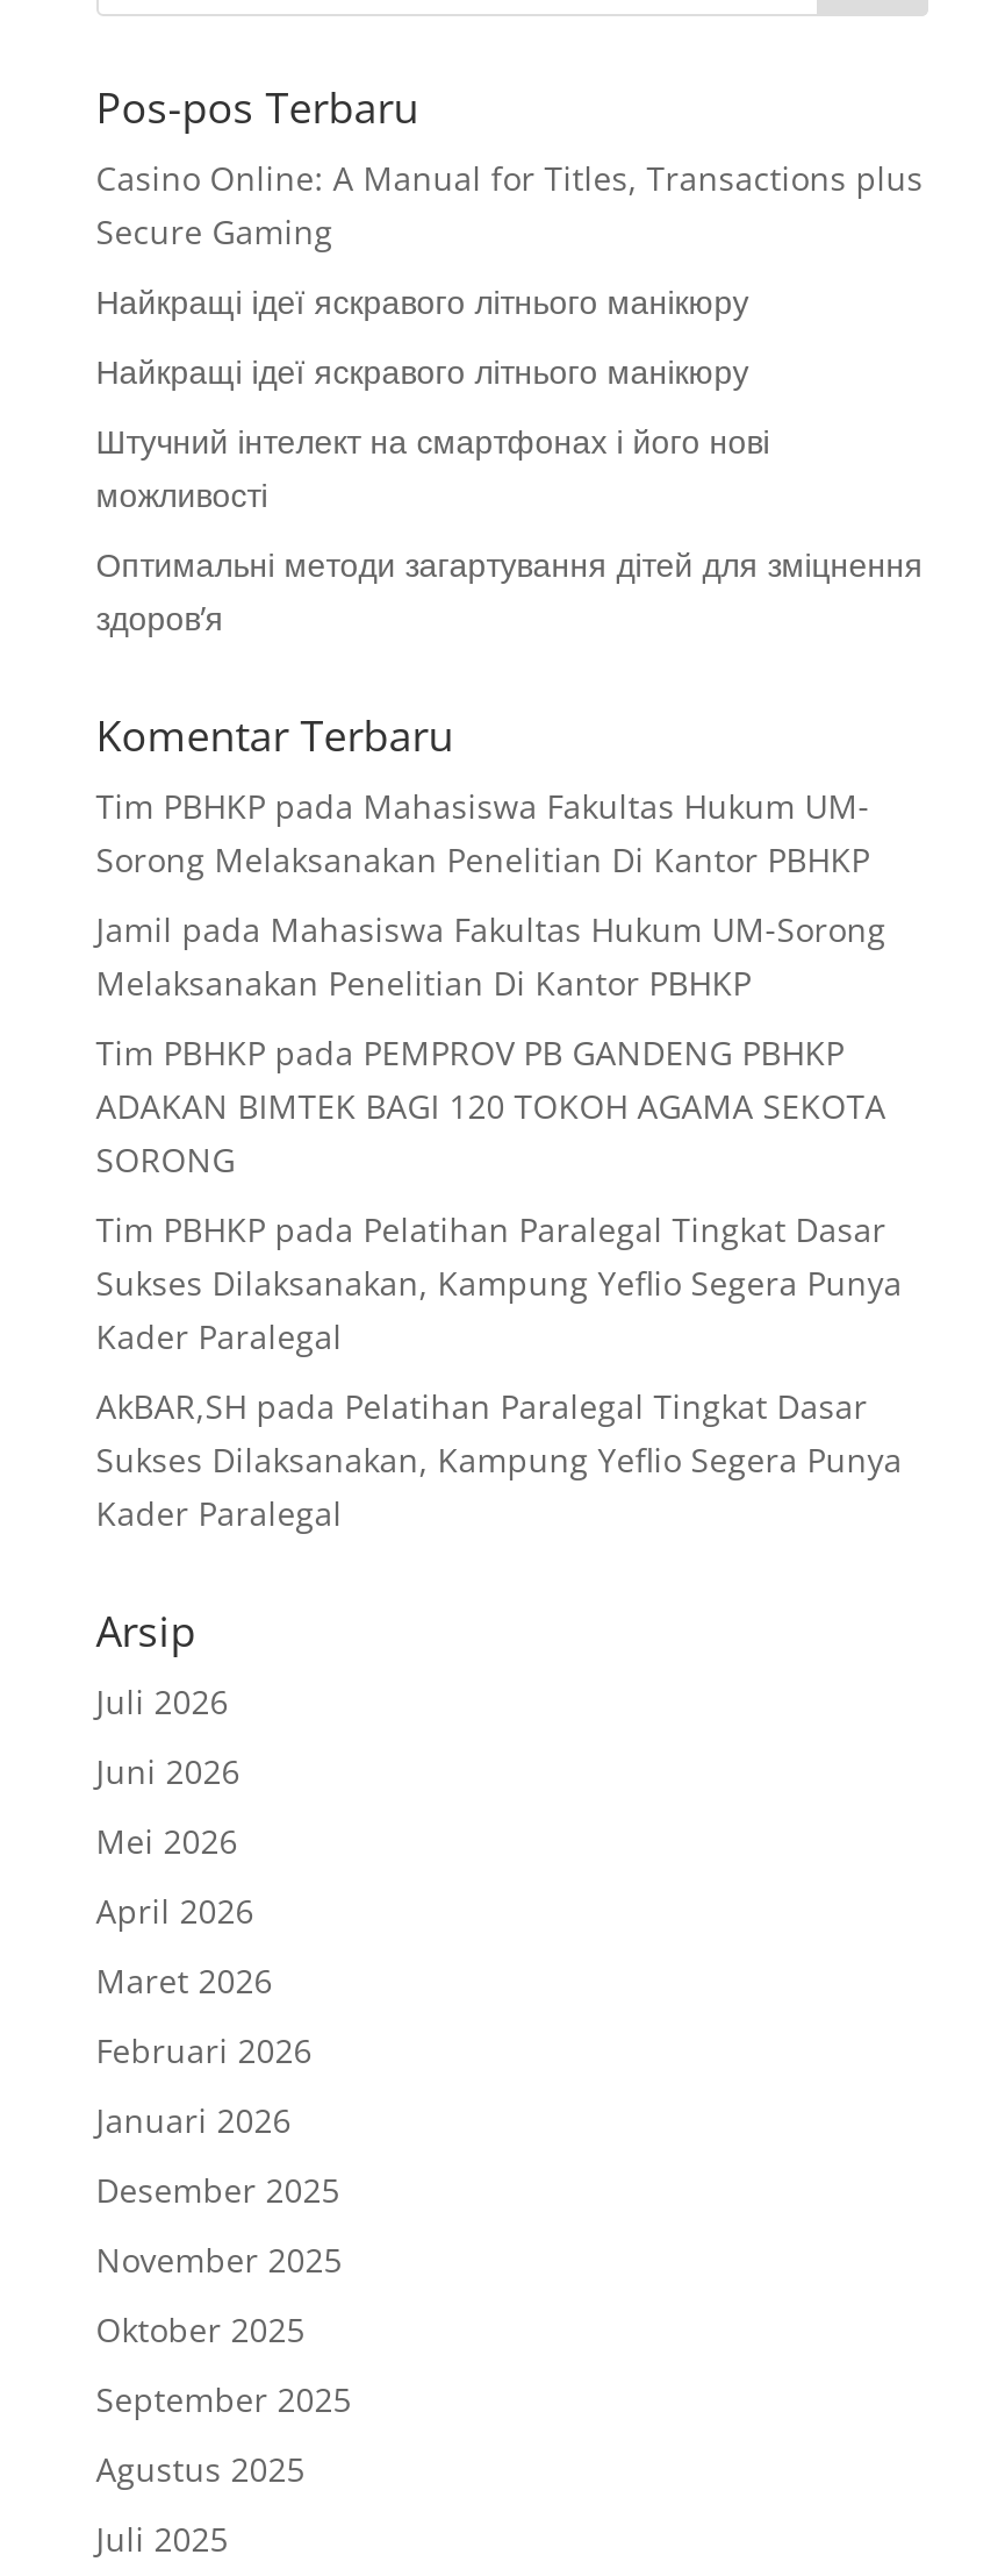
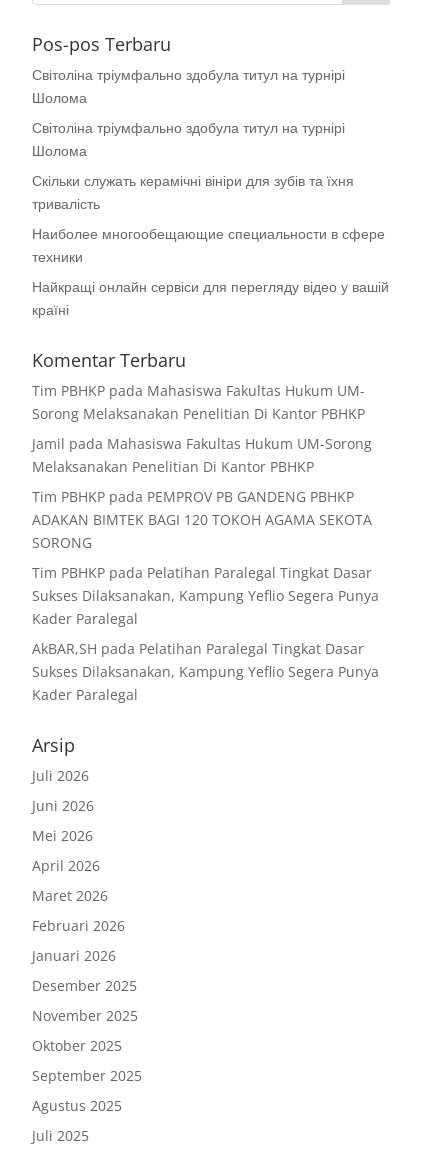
- Casino Online: A Manual for Titles, Transactions plus
- Secure Gaming
+ Світоліна тріумфально здобула титул на турнірі
+ Шолома

- Найкращі ідеї яскравого літнього манікюру
+ Світоліна тріумфально здобула титул на турнірі
+ Шолома

- Найкращі ідеї яскравого літнього манікюру
+ Скільки служать керамічні вініри для зубів та їхня
+ тривалість

- Штучний інтелект на смартфонах і його нові
- можливості
+ Наиболее многообещающие специальности в сфере
+ техники

- Оптимальні методи загартування дітей для зміцнення
- здоров’я
+ Найкращі онлайн сервіси для перегляду відео у вашій
+ країні
